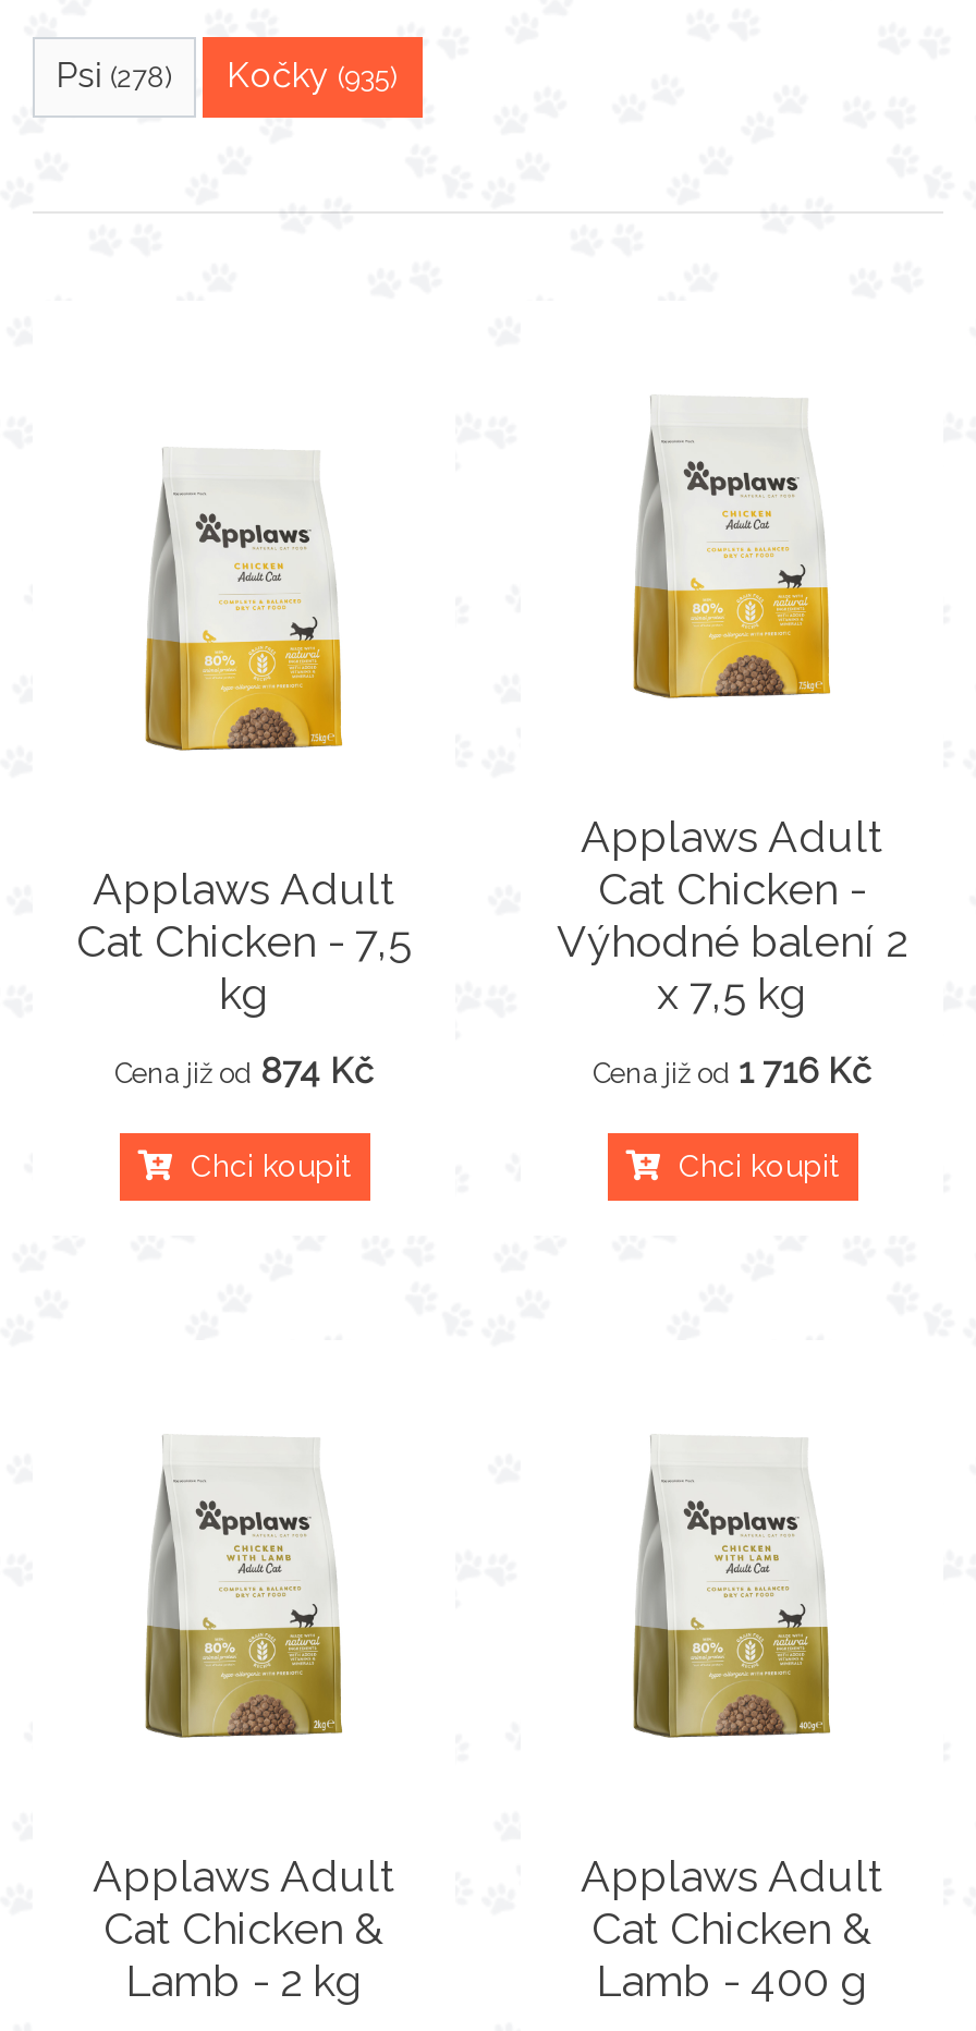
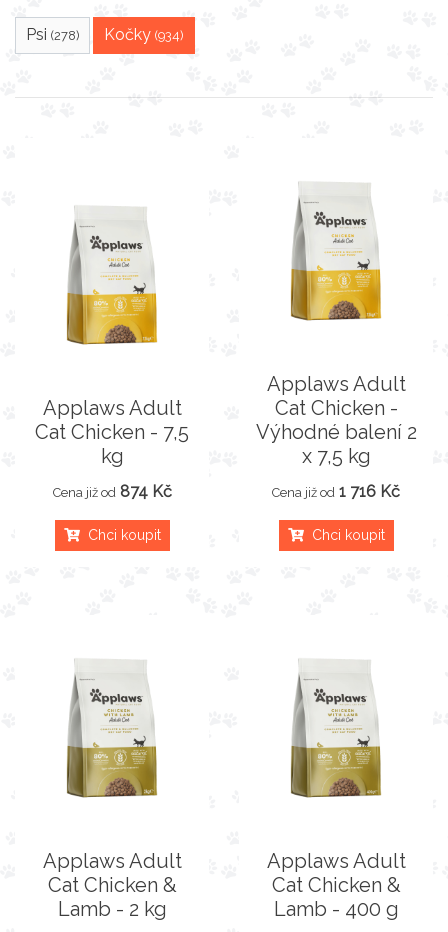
- Psi (278) Kočky (935)
+ Psi (278) Kočky (934)
